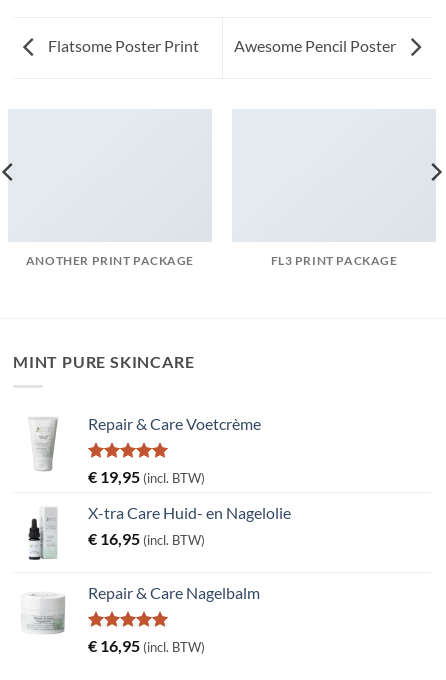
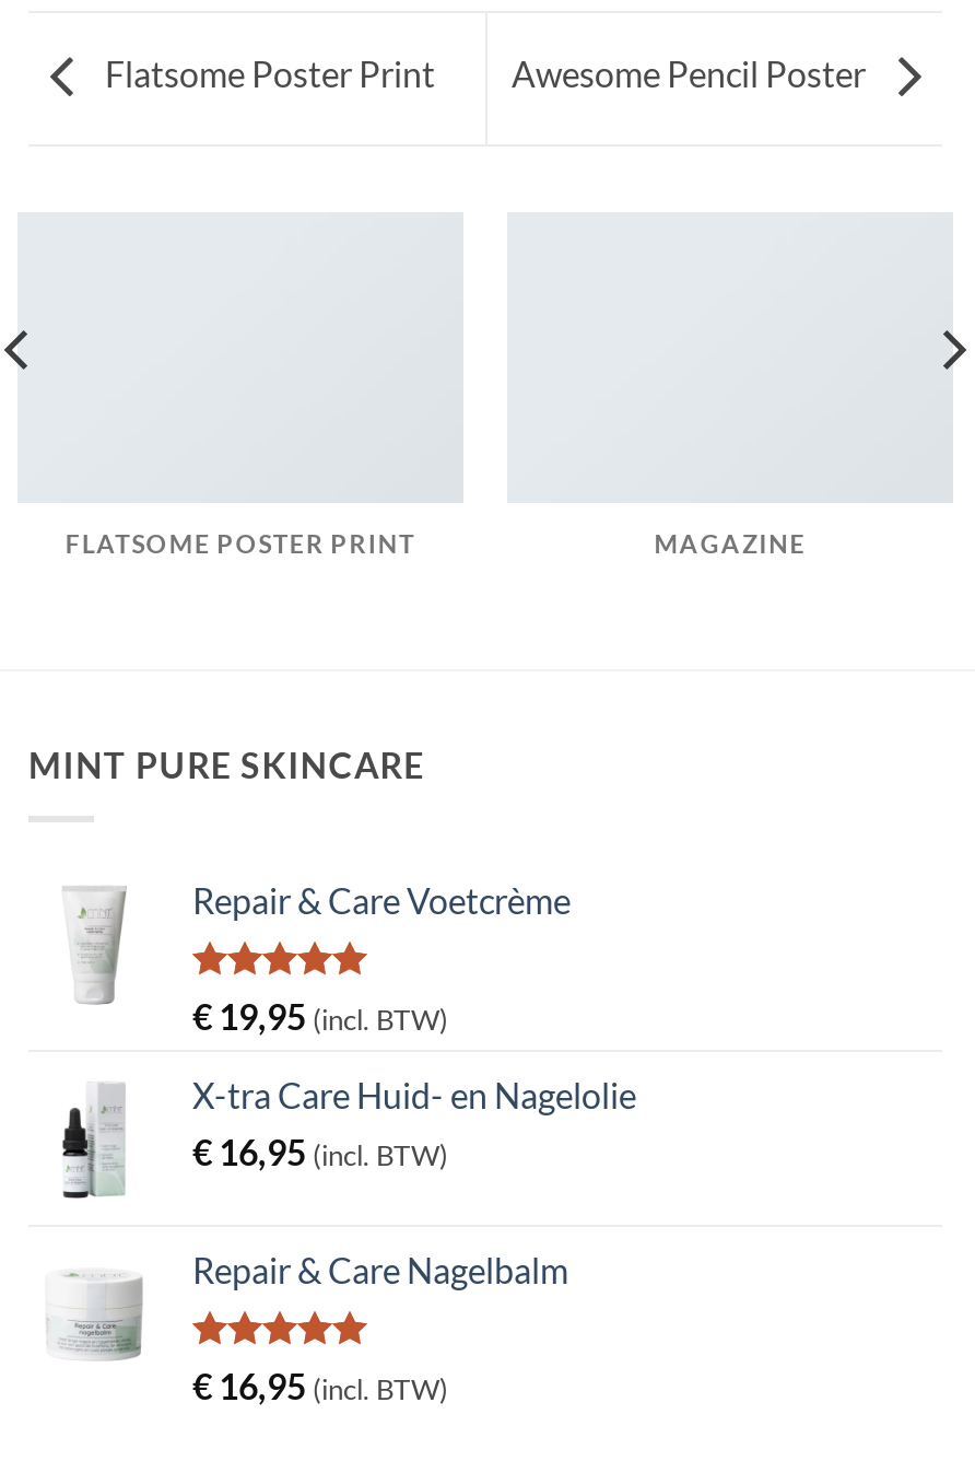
- ANOTHER PRINT PACKAGE
- FL3 PRINT PACKAGE
+ FLATSOME POSTER PRINT
+ MAGAZINE
